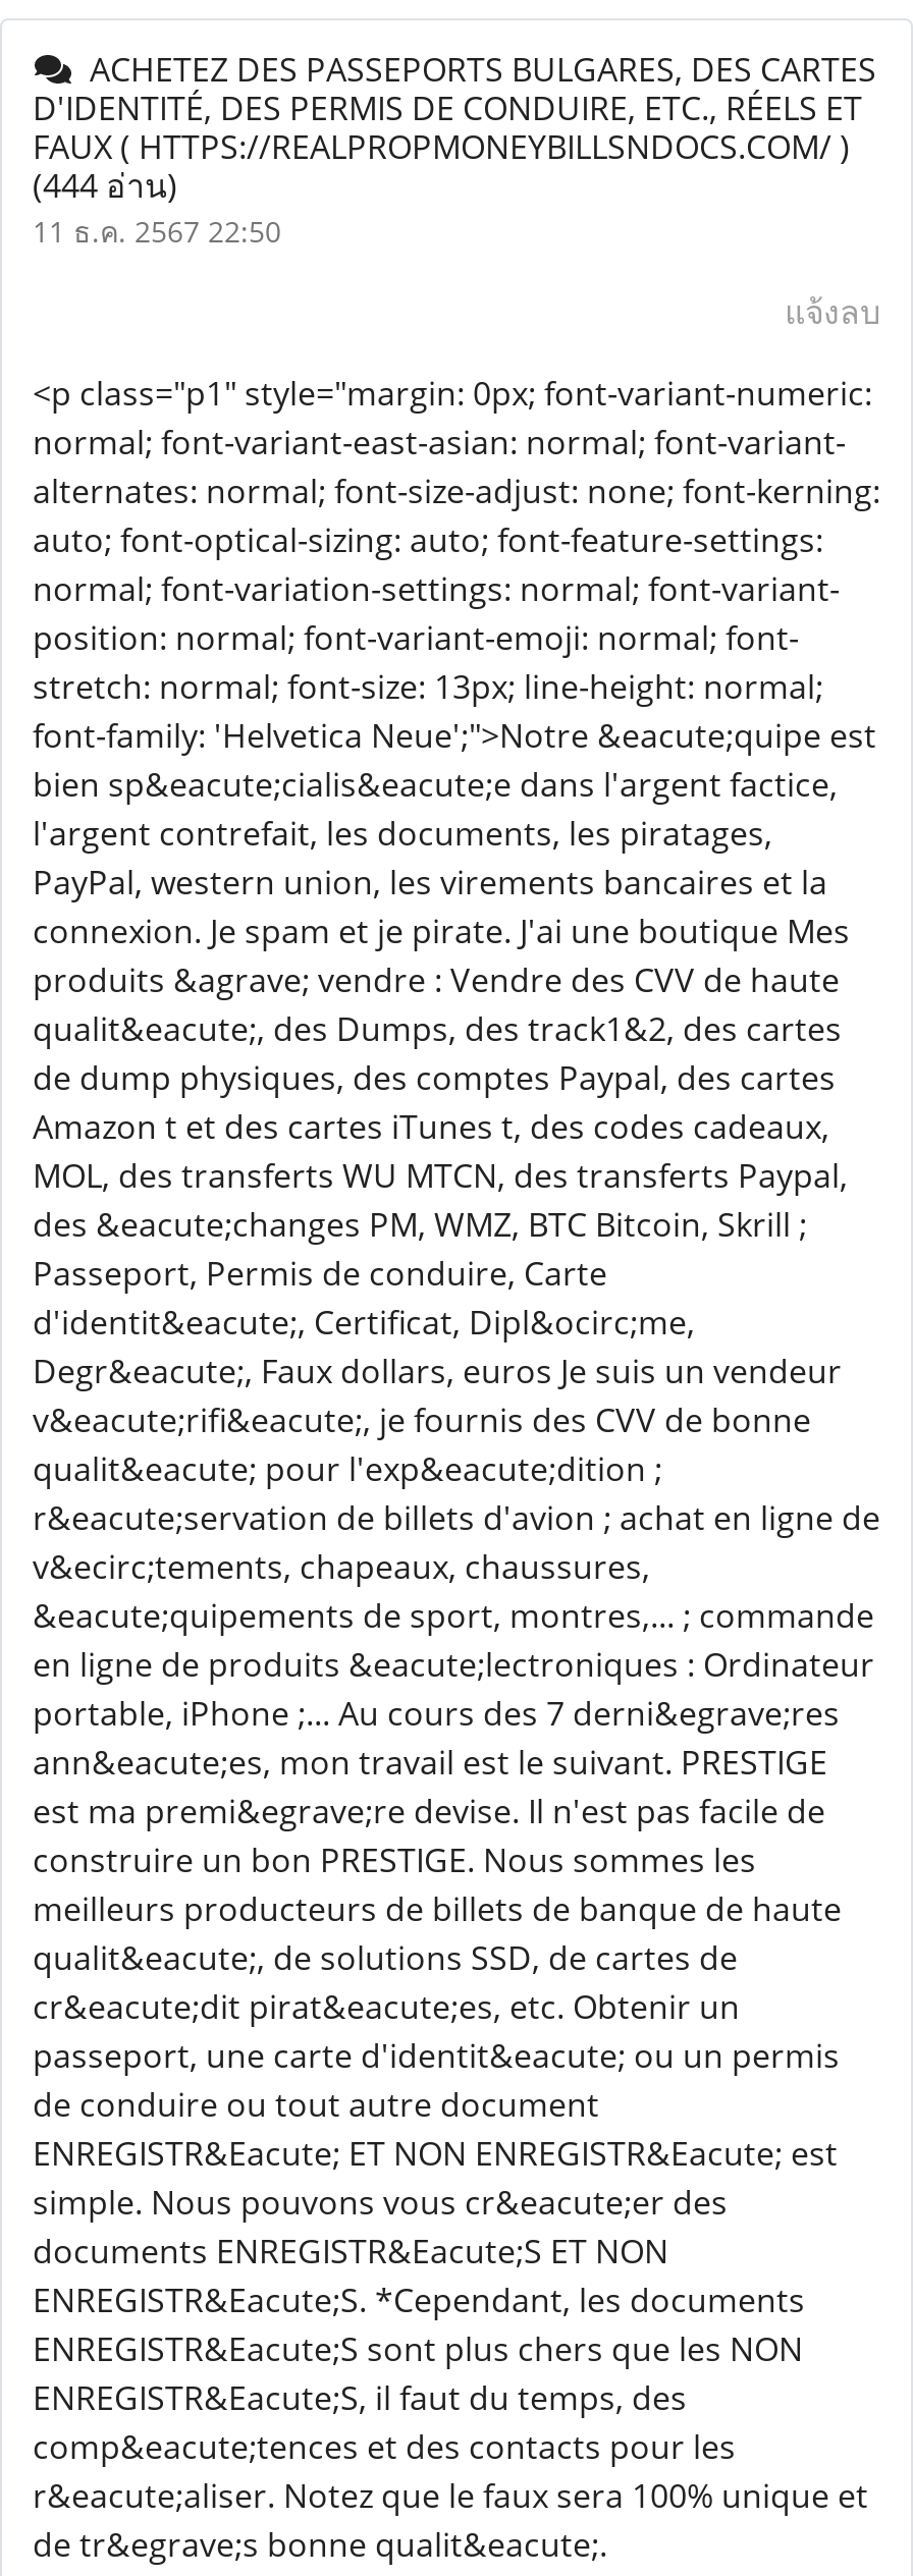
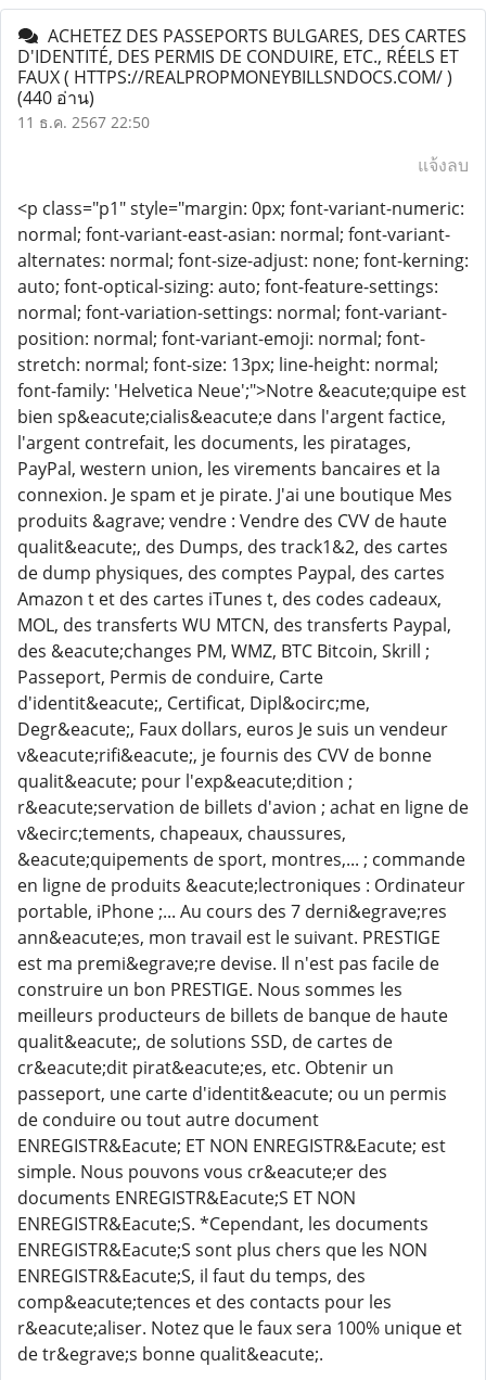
- (444 อ่าน)
+ (440 อ่าน)
